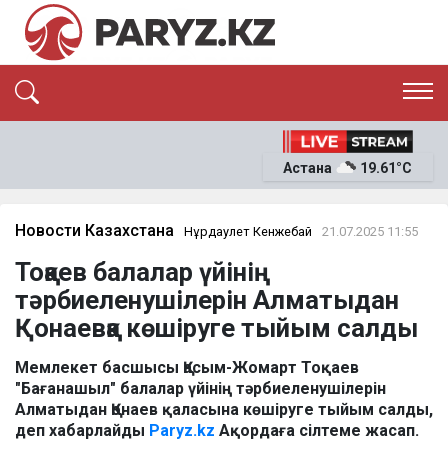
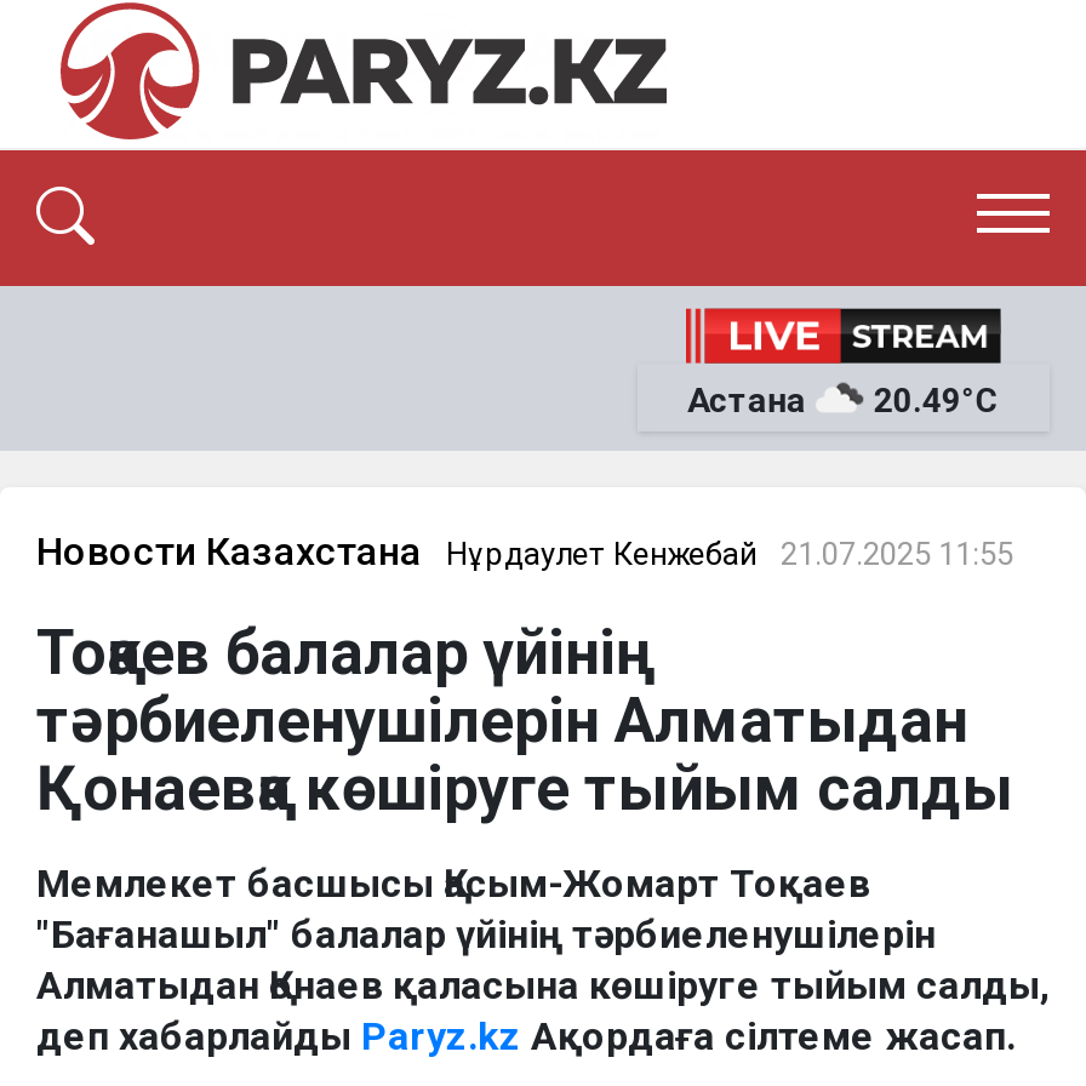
- 19.61°C
+ 20.49°C
